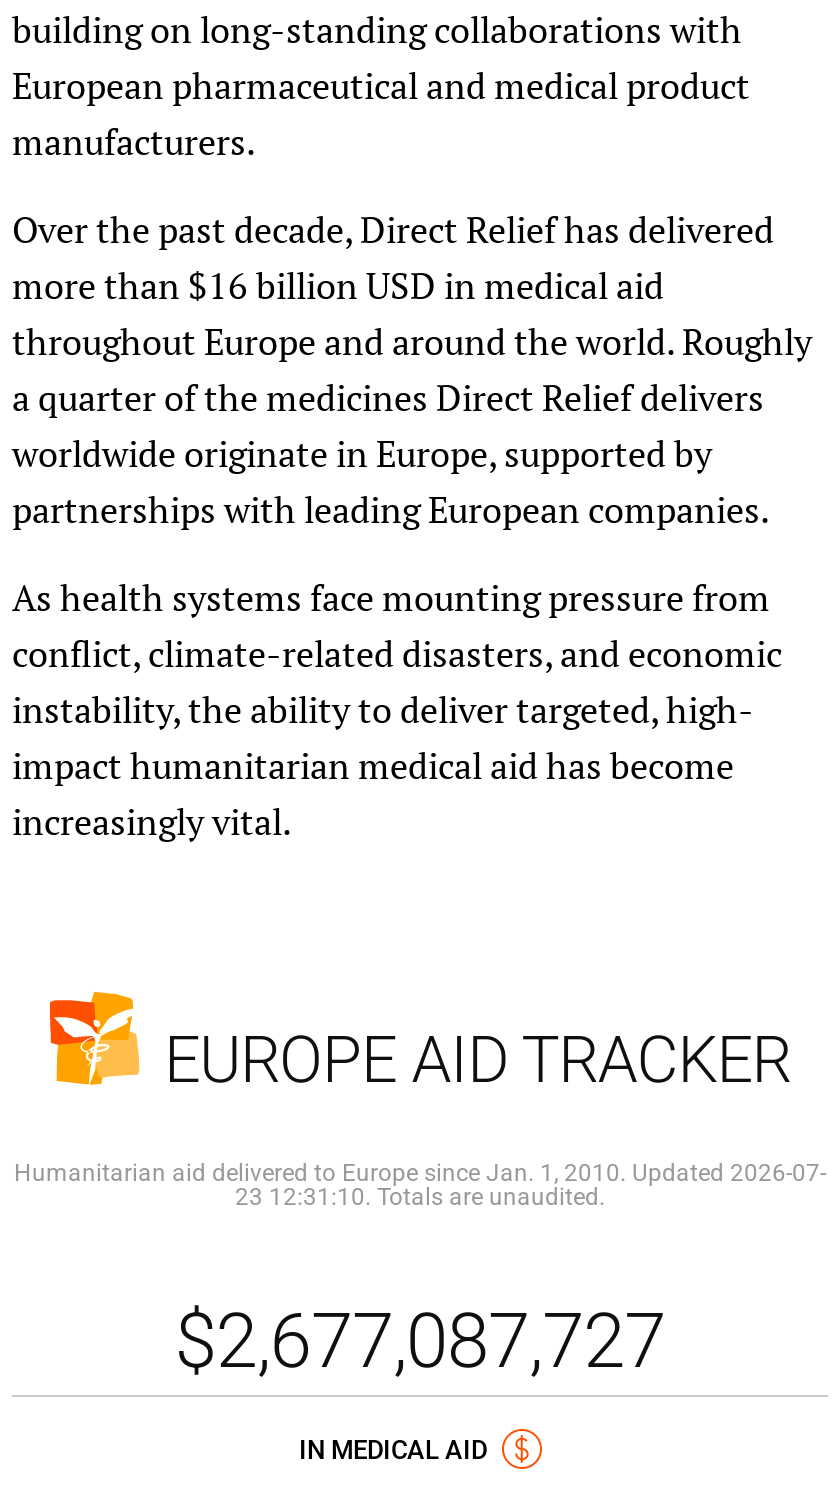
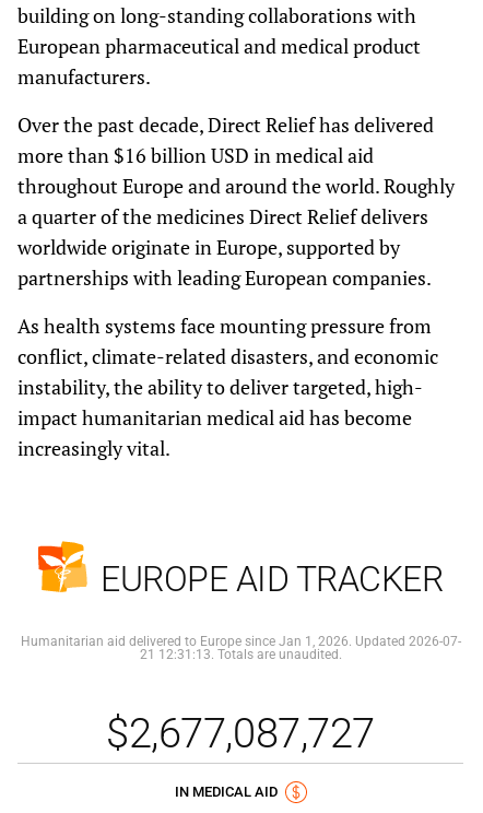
- Humanitarian aid delivered to Europe since Jan. 1, 2010. Updated 2026-07-
+ Humanitarian aid delivered to Europe since Jan 1, 2026. Updated 2026-07-

- 23 12:31:10. Totals are unaudited.
+ 21 12:31:13. Totals are unaudited.
